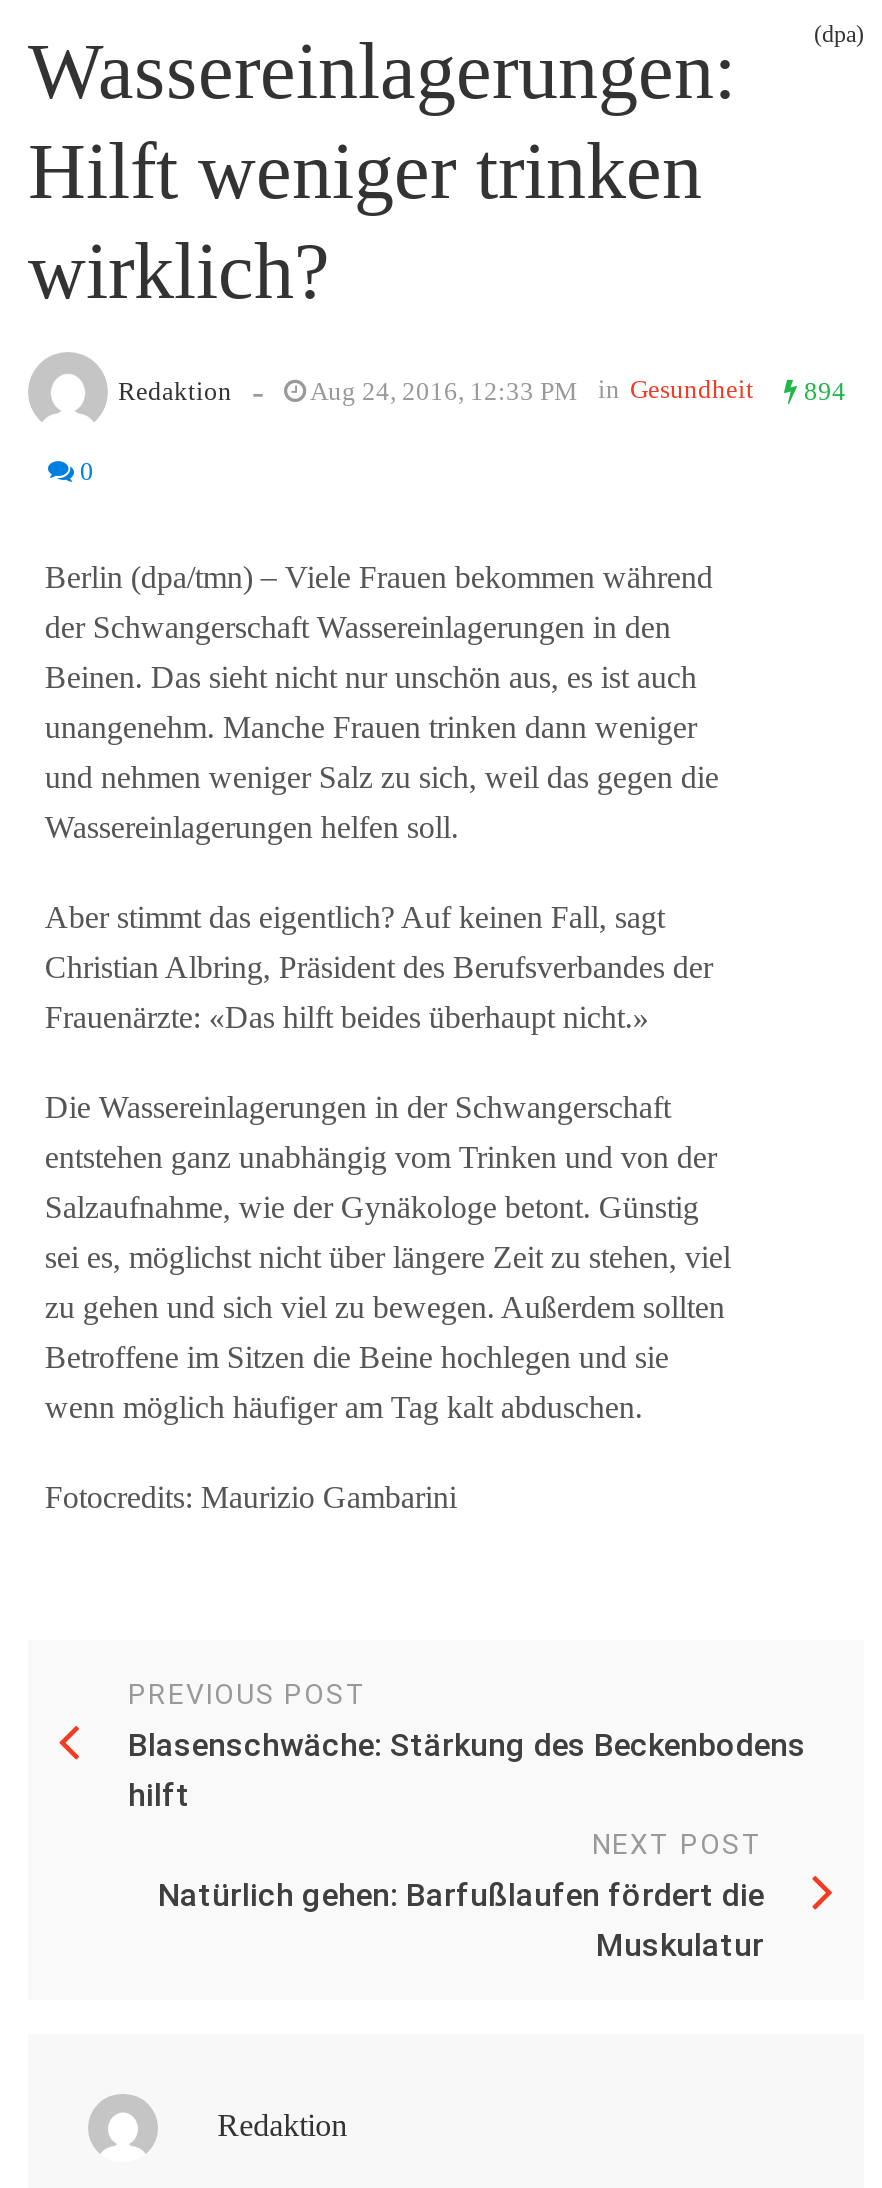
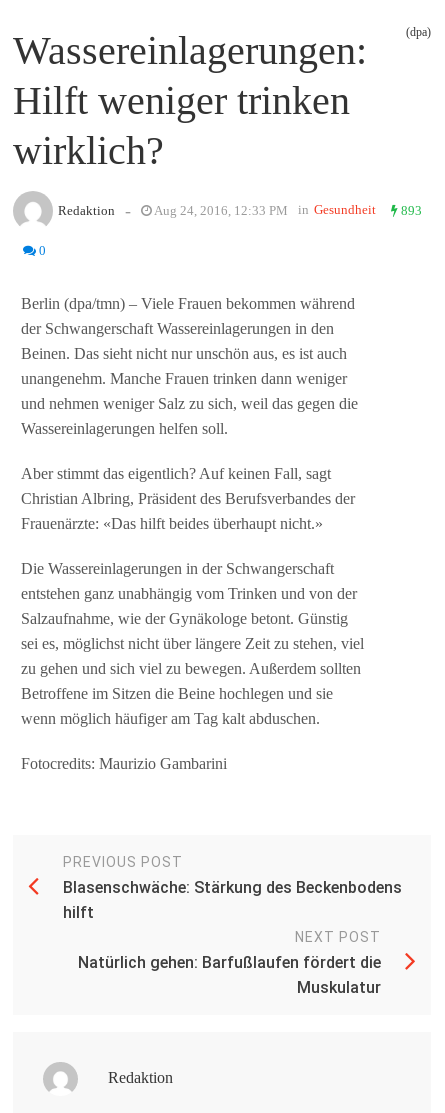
- 894
+ 893
